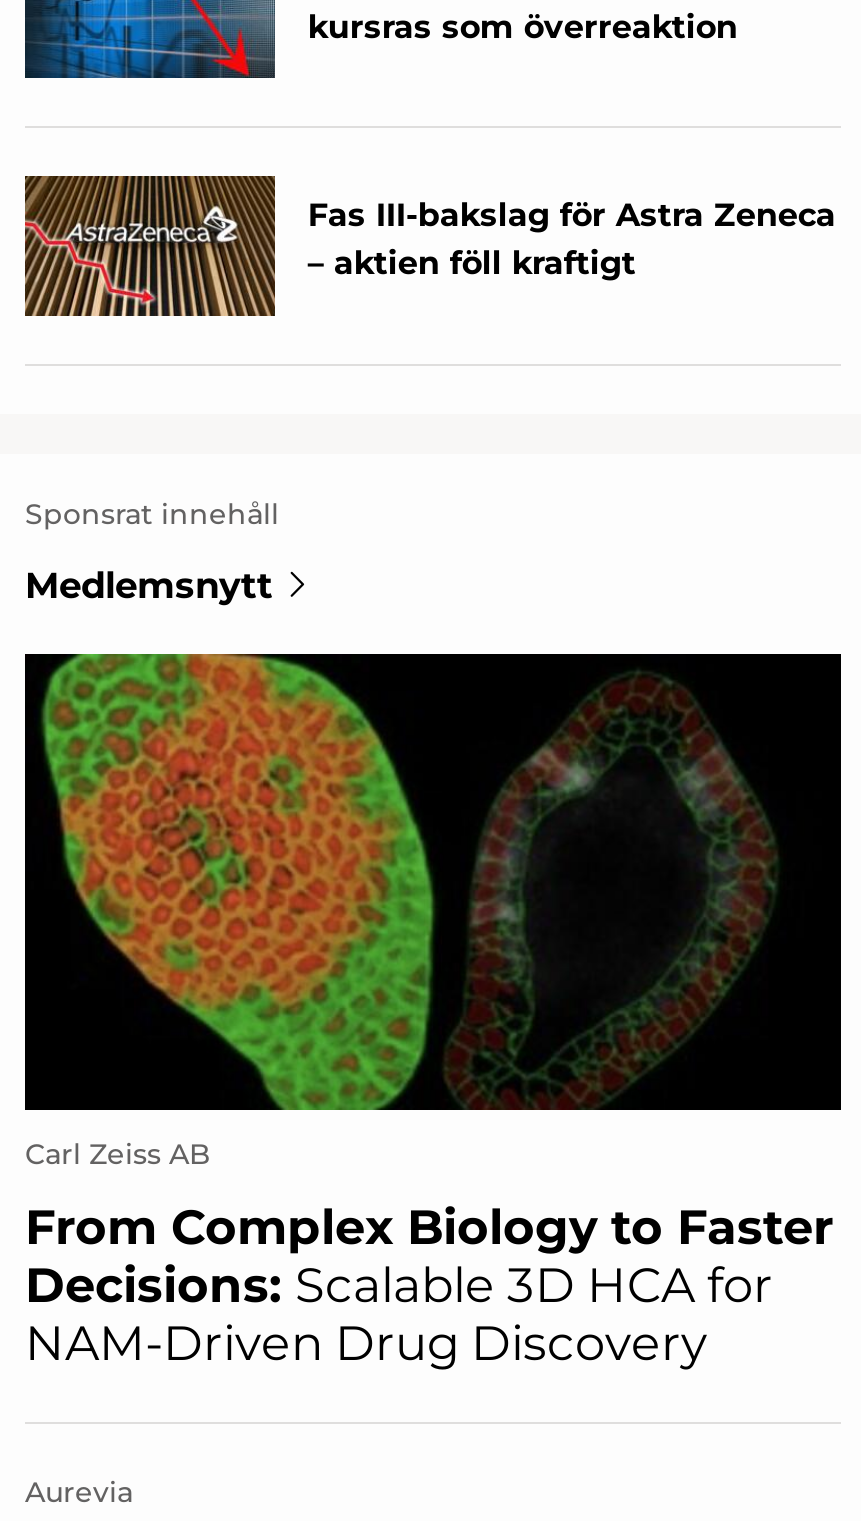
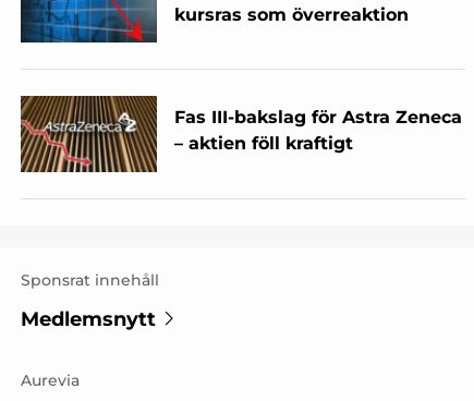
- [image]
- Carl Zeiss AB
- From Complex Biology to Faster
- Decisions: Scalable 3D HCA for
- NAM-Driven Drug Discovery
